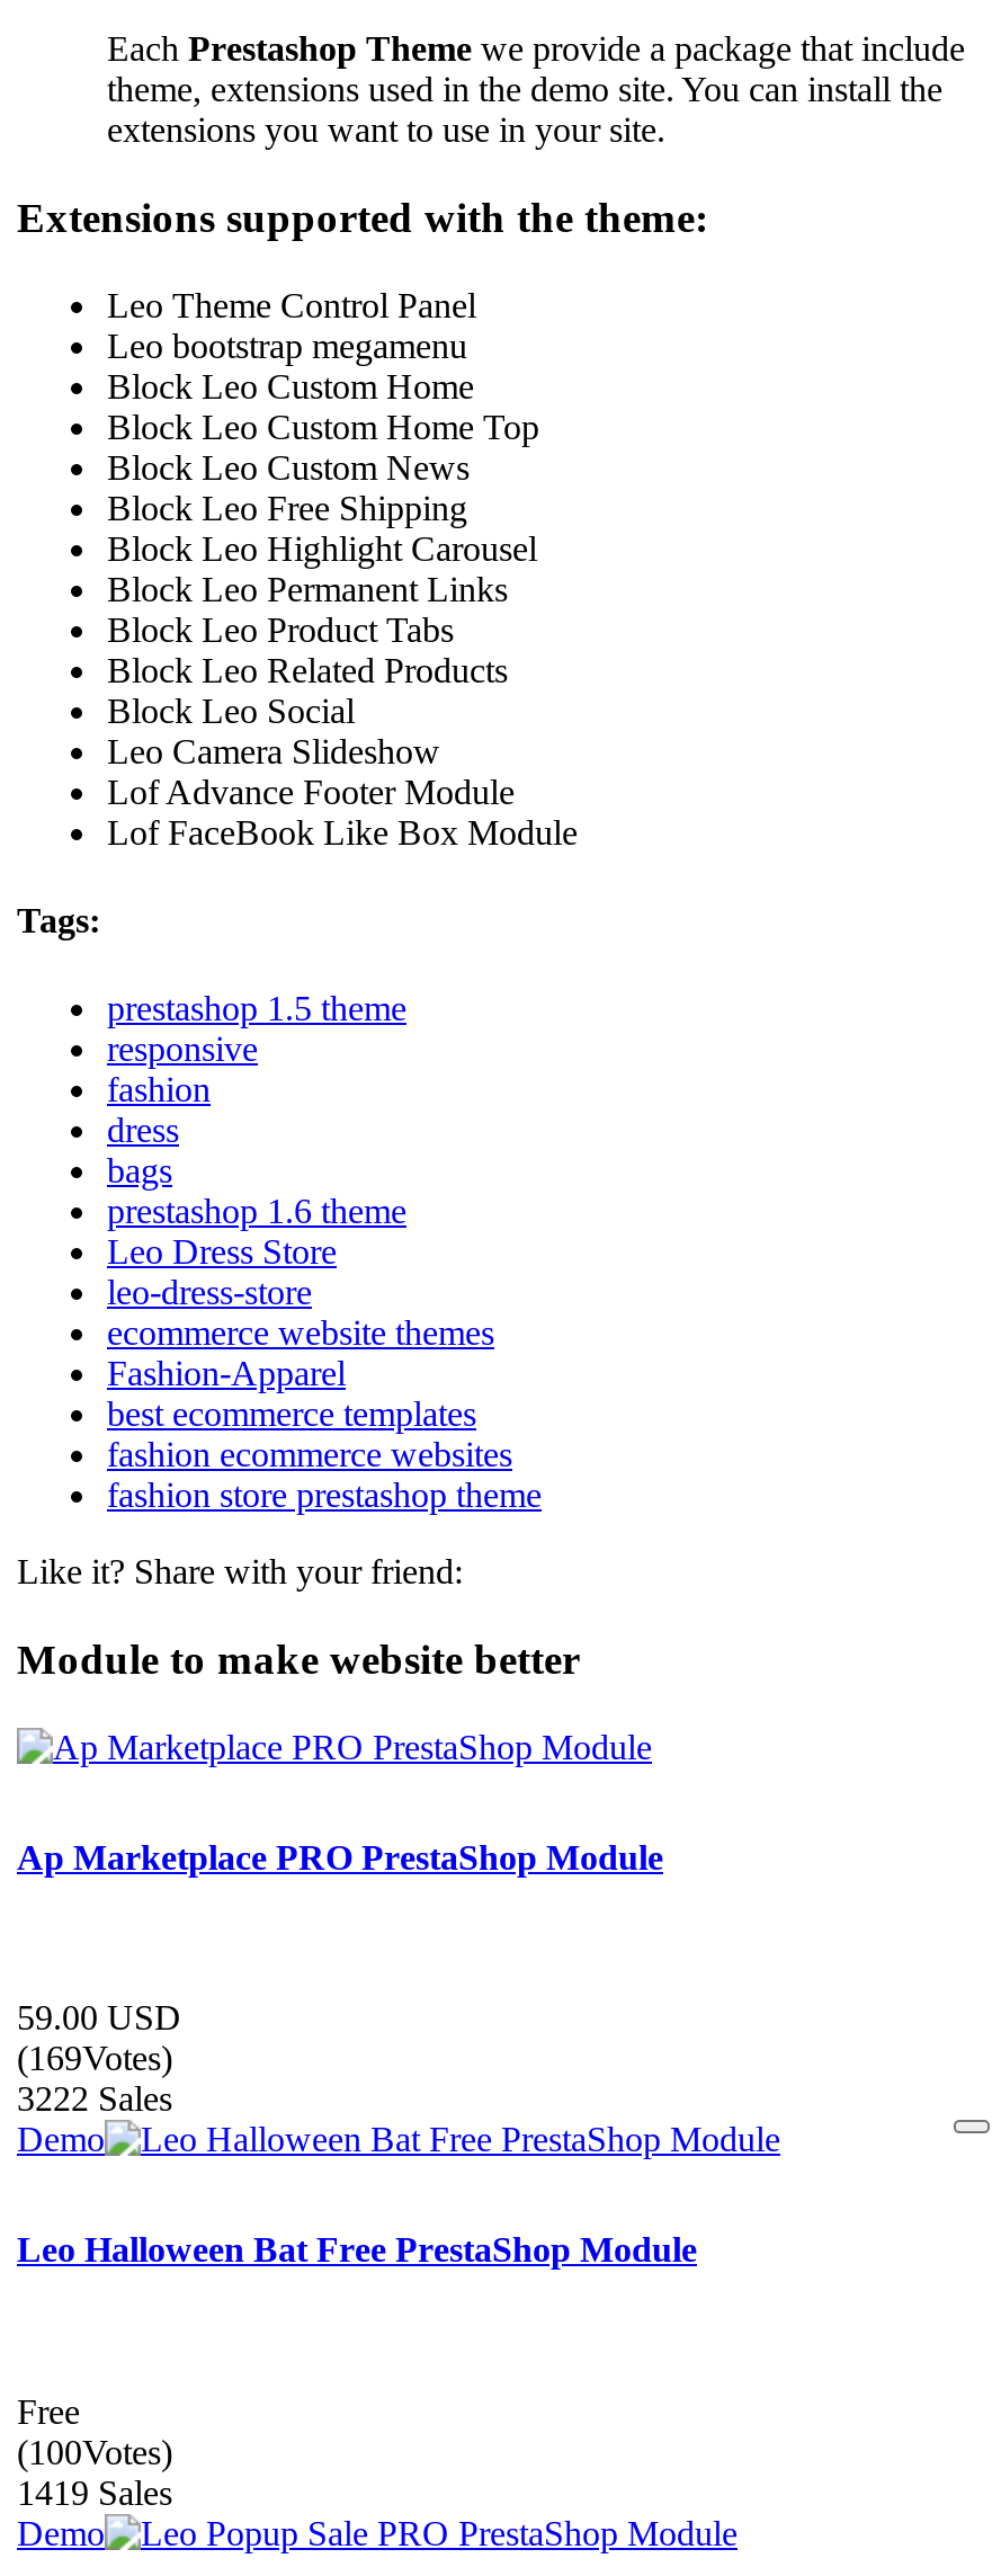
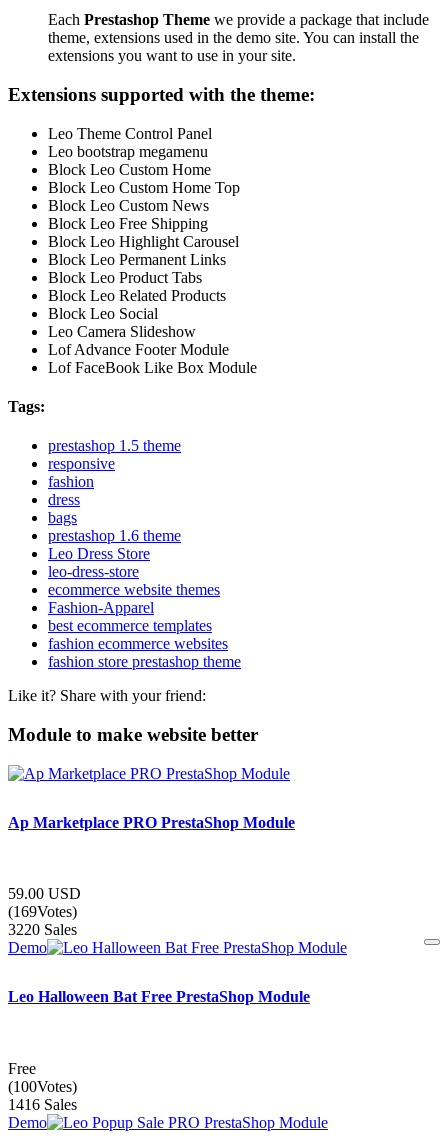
- 3222 Sales
+ 3220 Sales

- 1419 Sales
+ 1416 Sales
